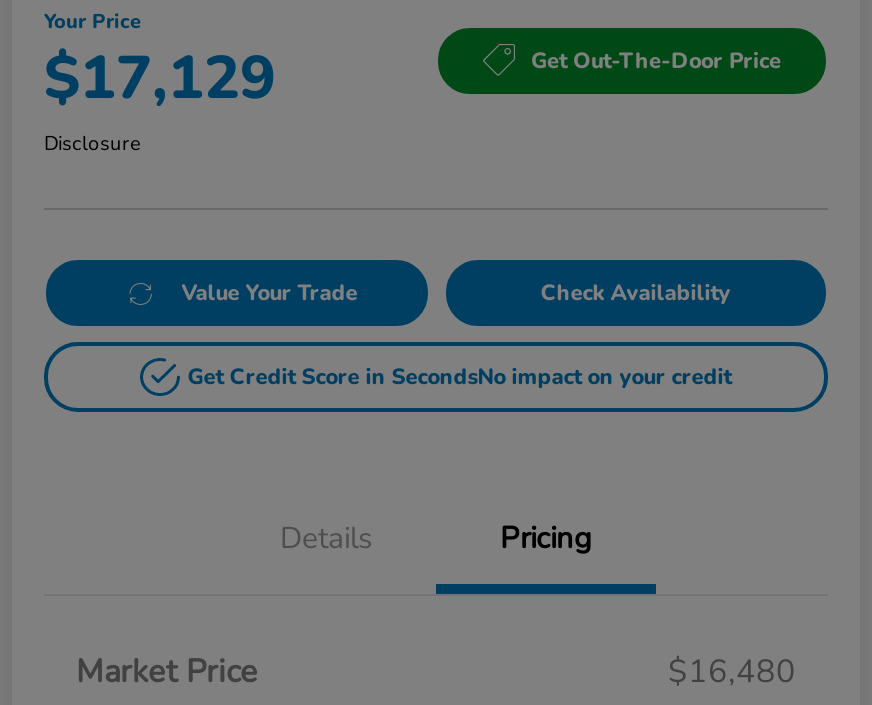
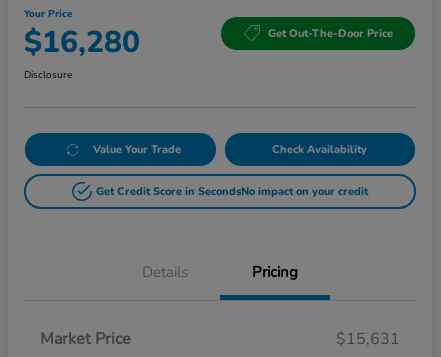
- $17,129
+ $16,280

- $16,480
+ $15,631
